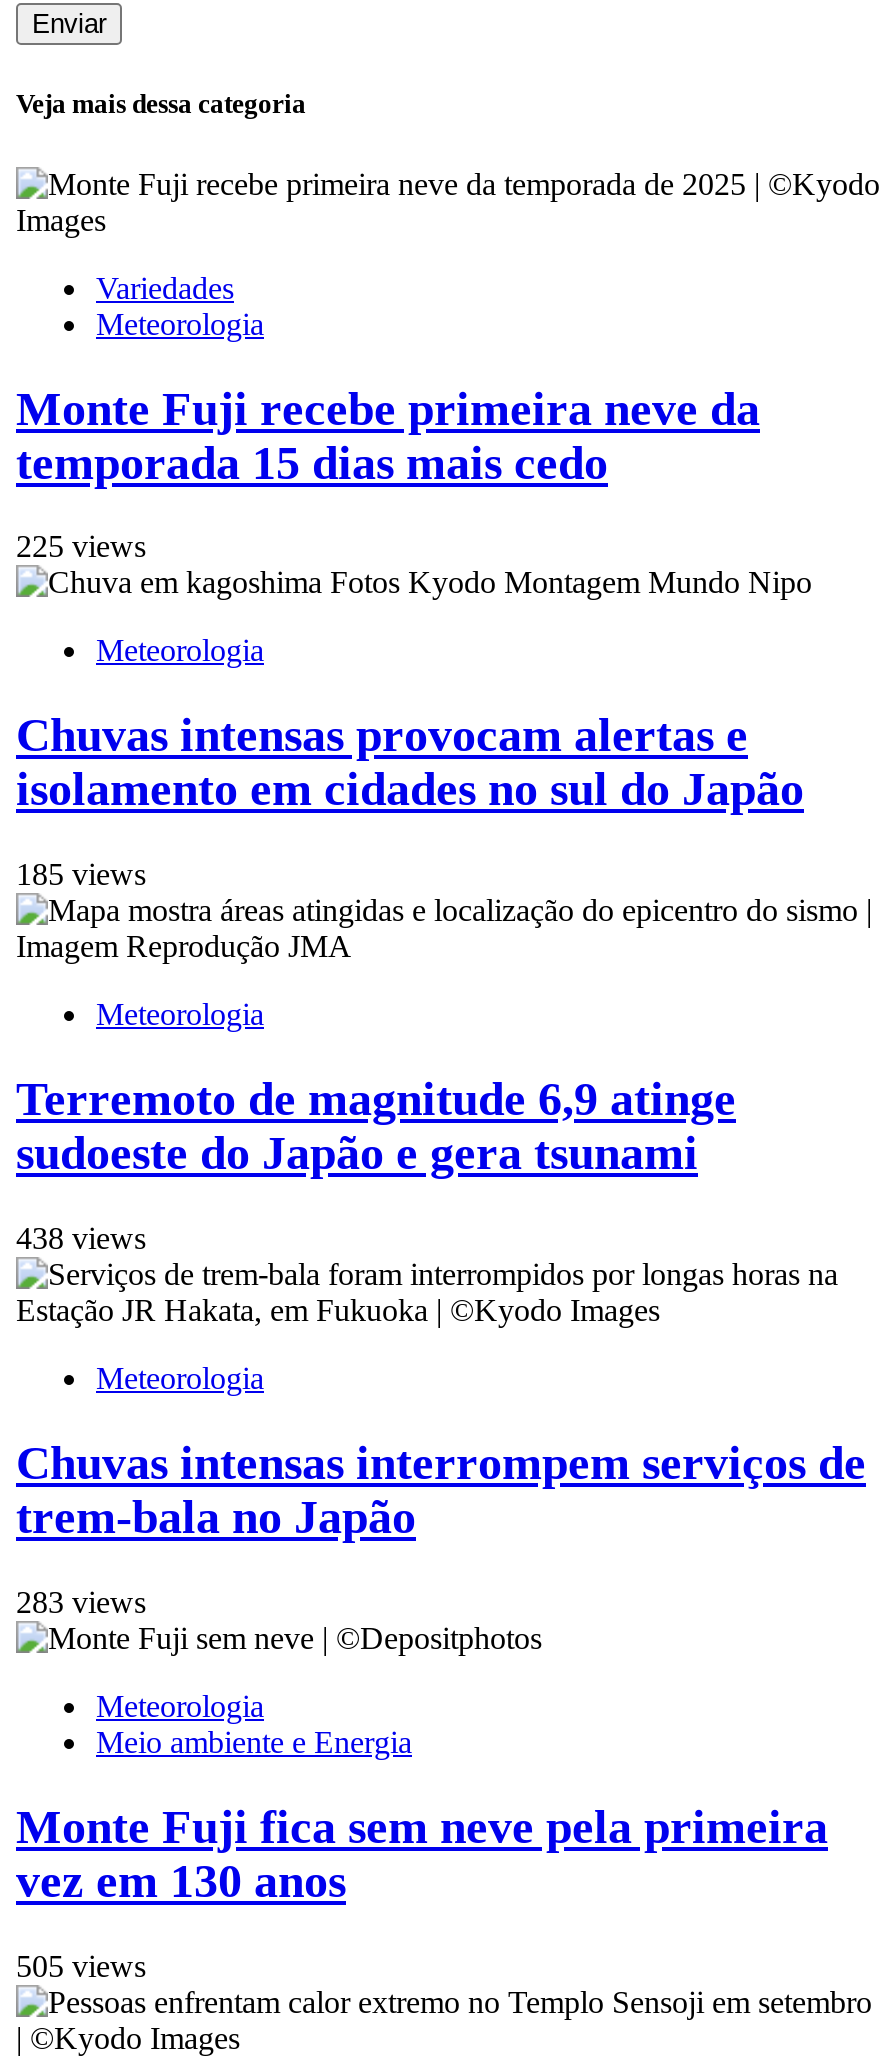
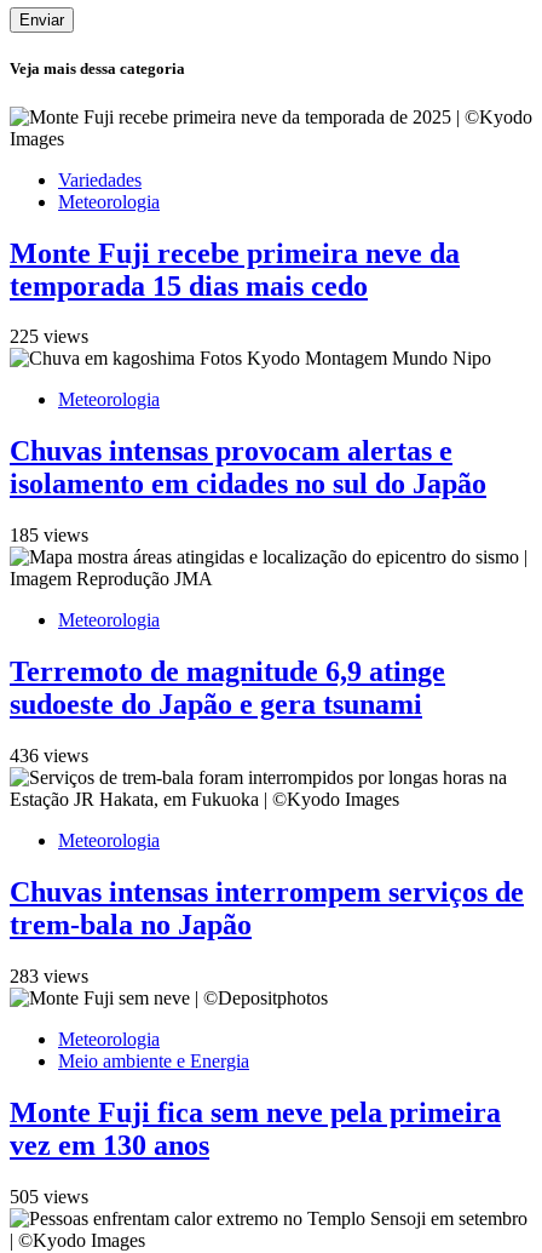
- 438 views
+ 436 views
